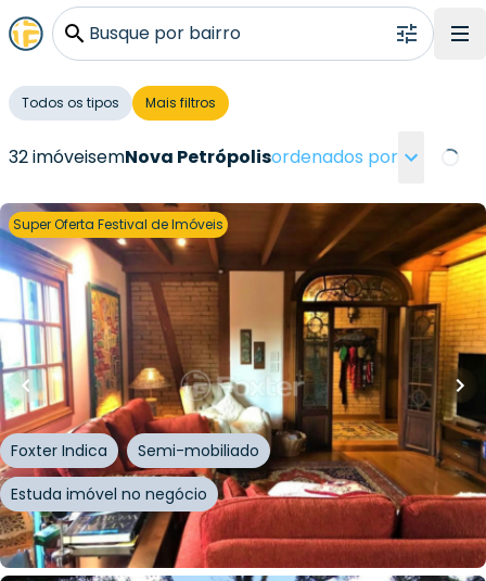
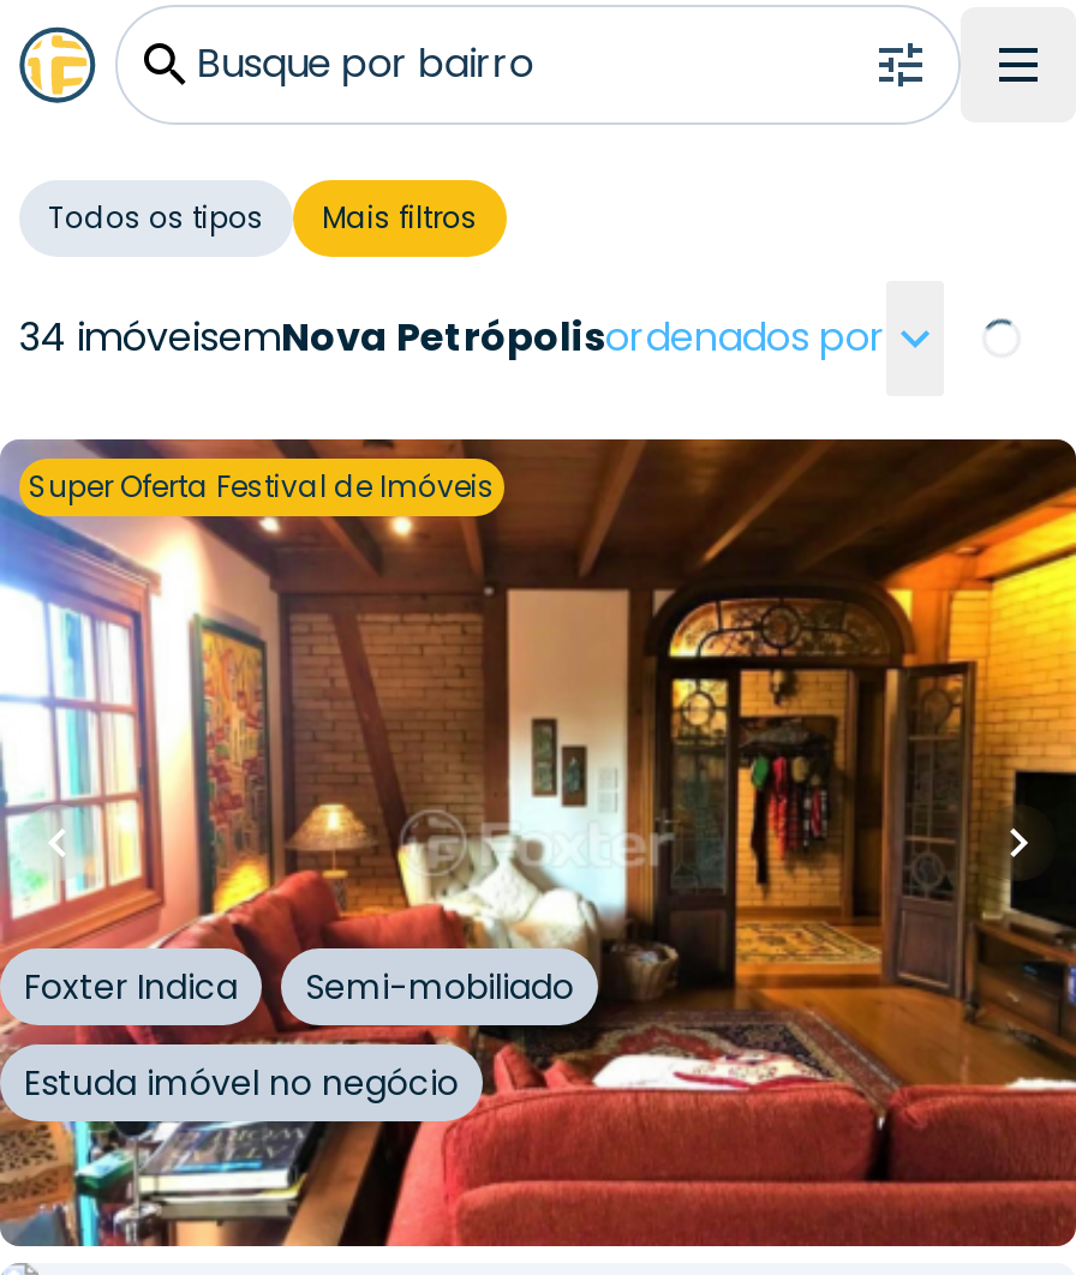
- 32 imóveisemNova Petrópolisordenados por
+ 34 imóveisemNova Petrópolisordenados por
